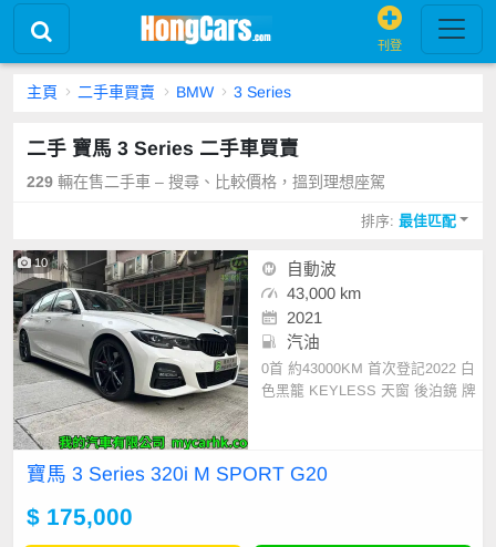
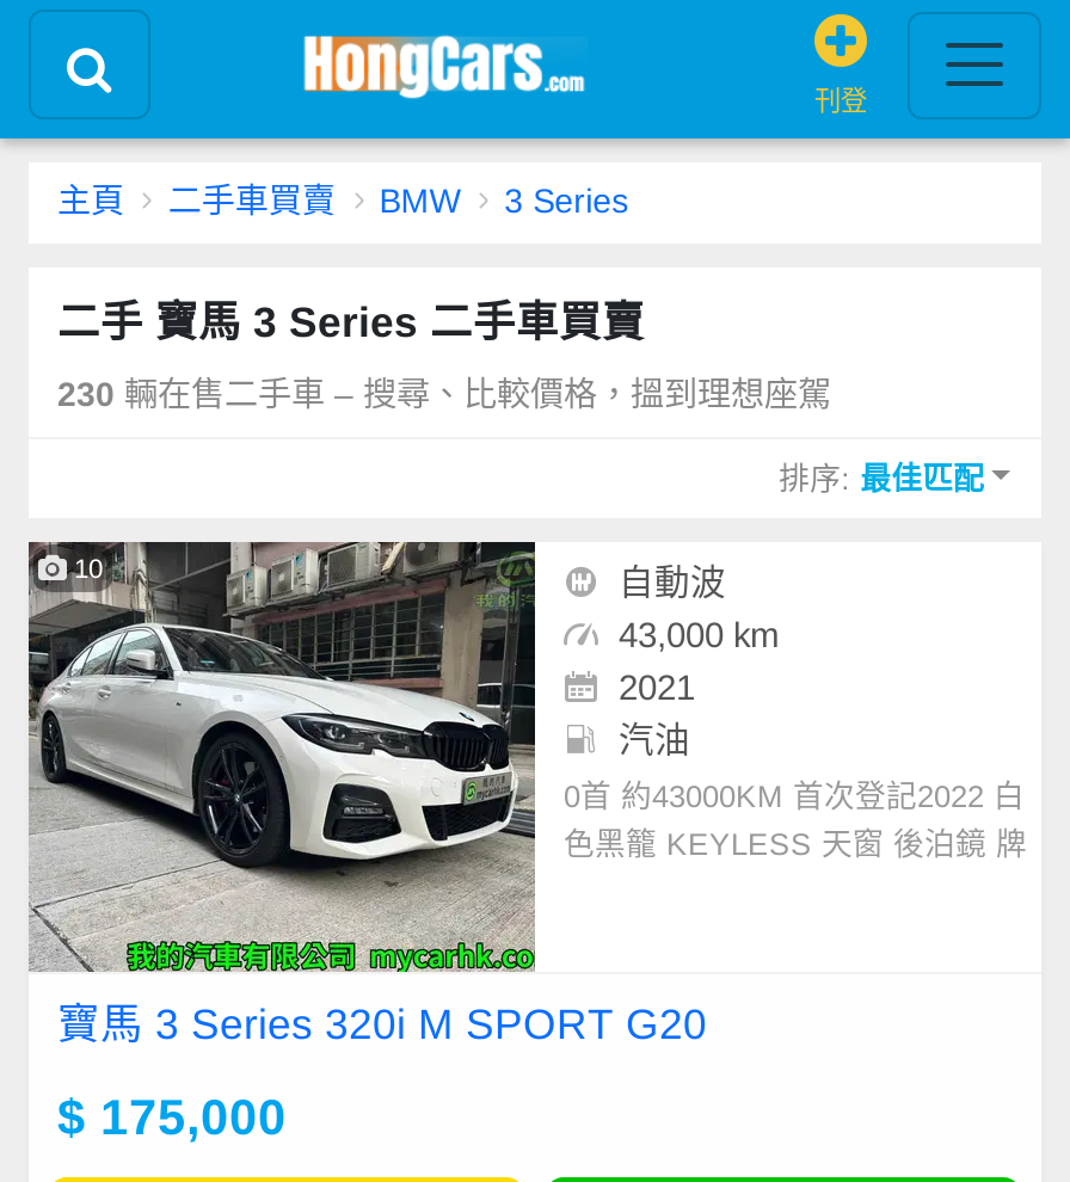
- 229輛在售二手車 – 搜尋、比較價格，搵到理想座駕
+ 230輛在售二手車 – 搜尋、比較價格，搵到理想座駕
